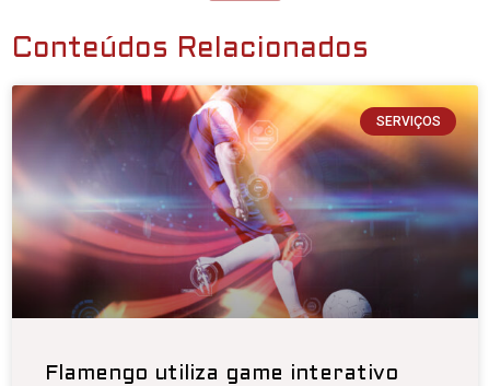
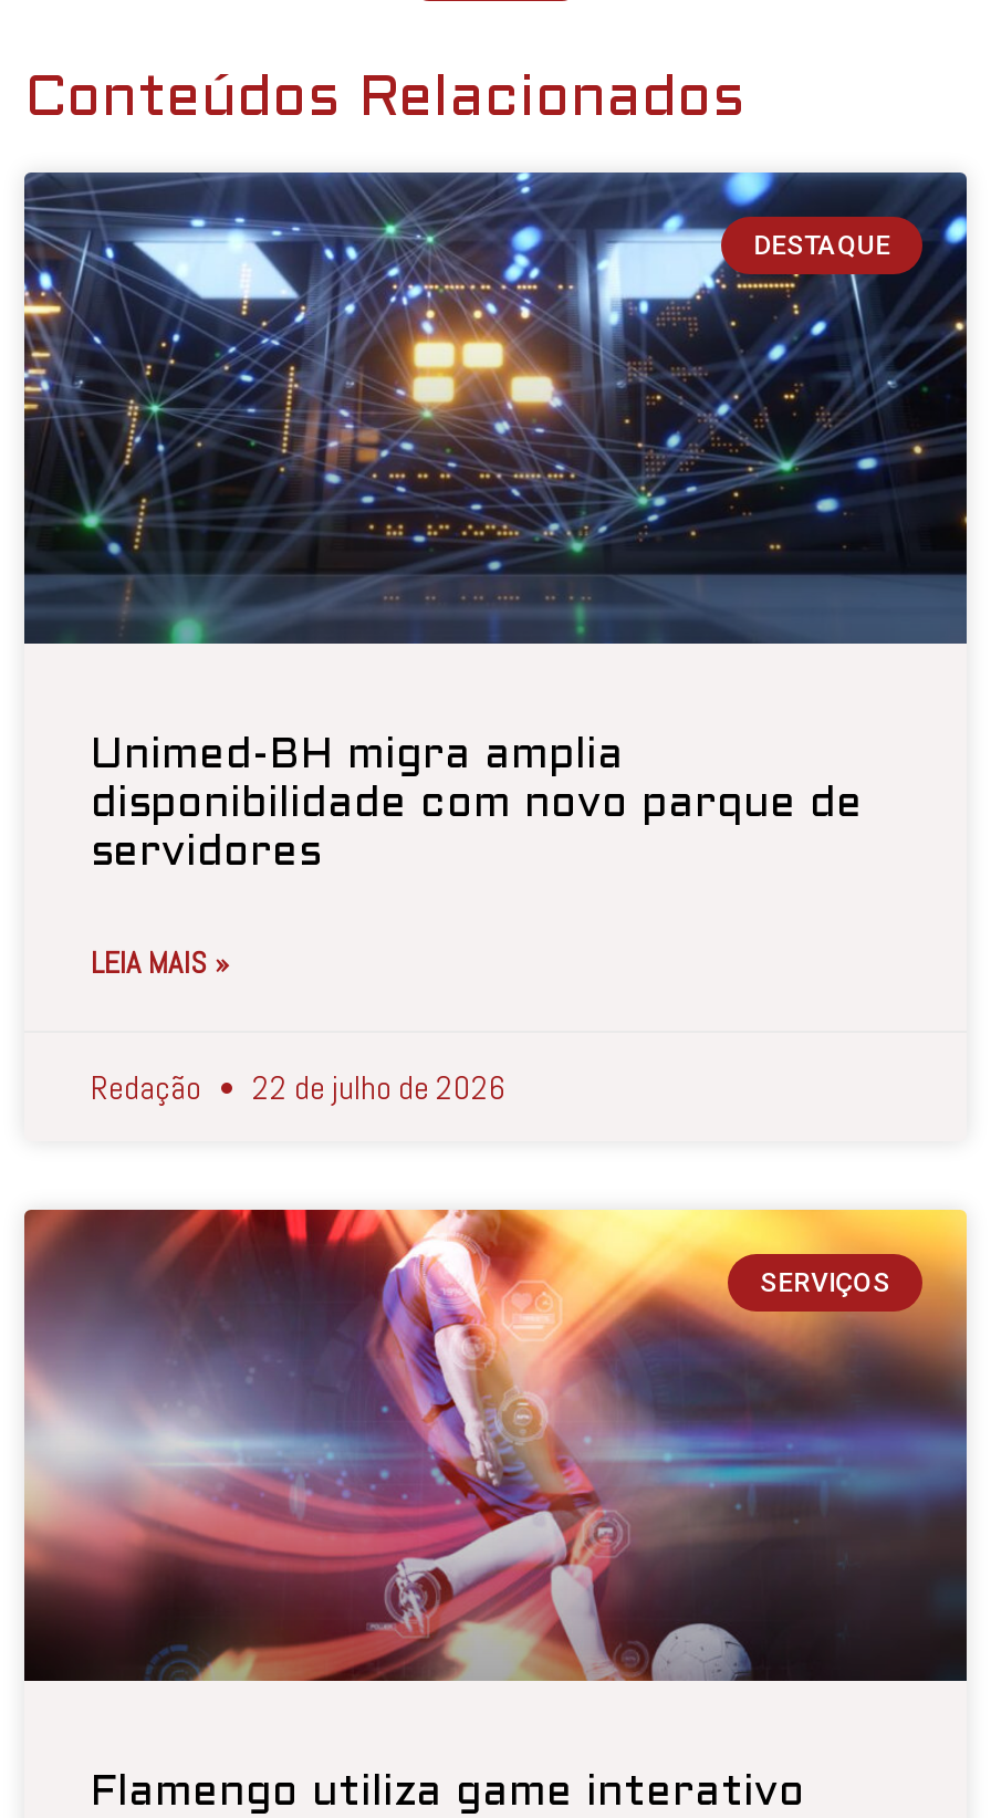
+ [image]
+ DESTAQUE

+ Unimed-BH migra amplia
+ disponibilidade com novo parque de
+ servidores
+ LEIA MAIS »
+ Redação
+ 22 de julho de 2026
